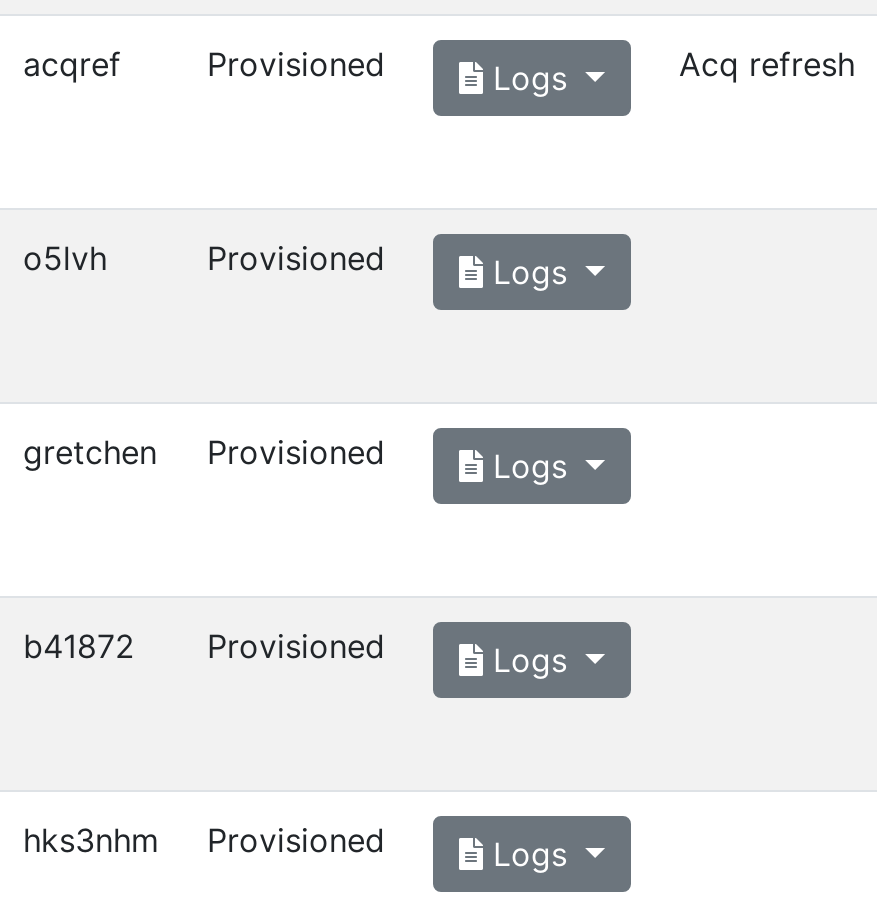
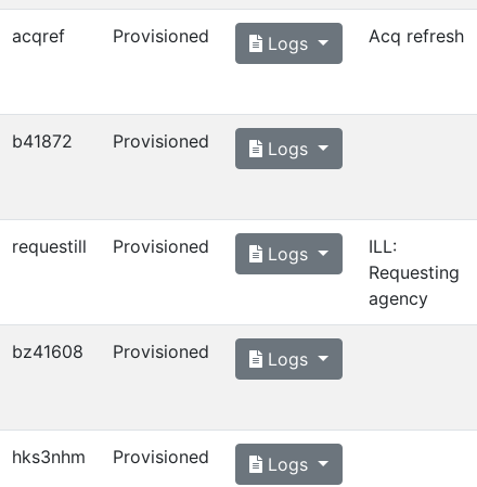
- o5lvh
+ b41872

- gretchen
+ requestill

- b41872
+ ILL:
+ Requesting
+ agency
+ bz41608
